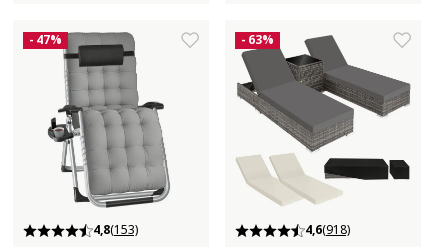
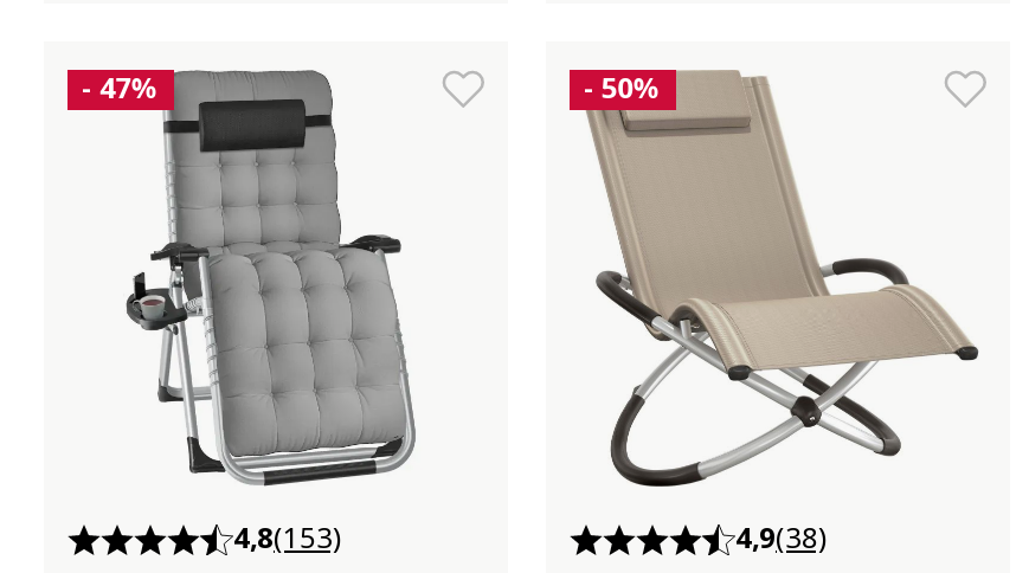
- [image]
- - 63%
+ [image]
+ - 50%

- 4,6(918)
+ 4,9(38)
